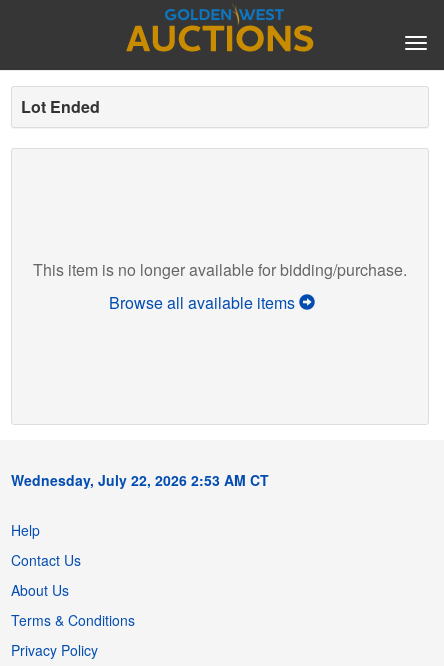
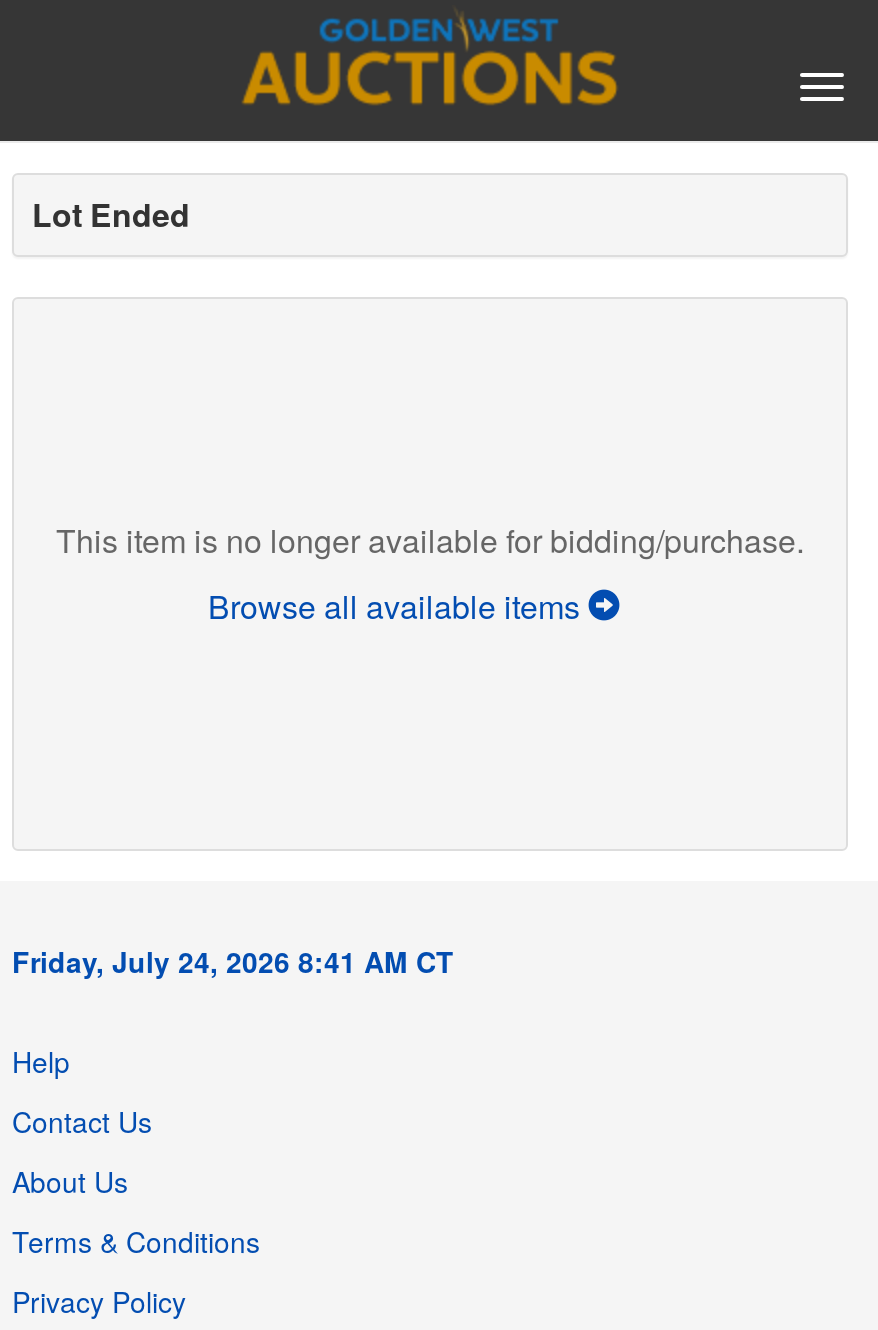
- Wednesday, July 22, 2026 2:53 AM CT
+ Friday, July 24, 2026 8:41 AM CT
